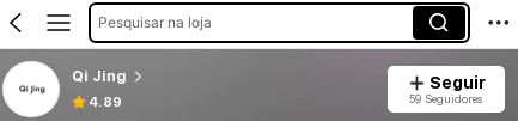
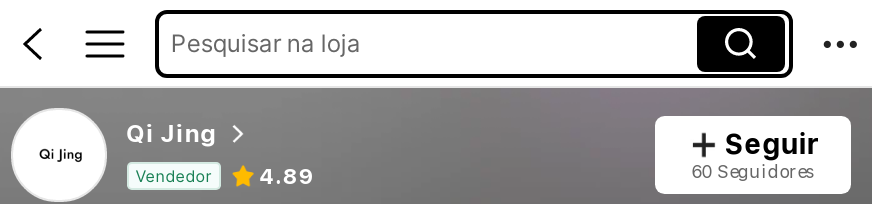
- 59 Seguidores
+ 60 Seguidores

+ Vendedor
